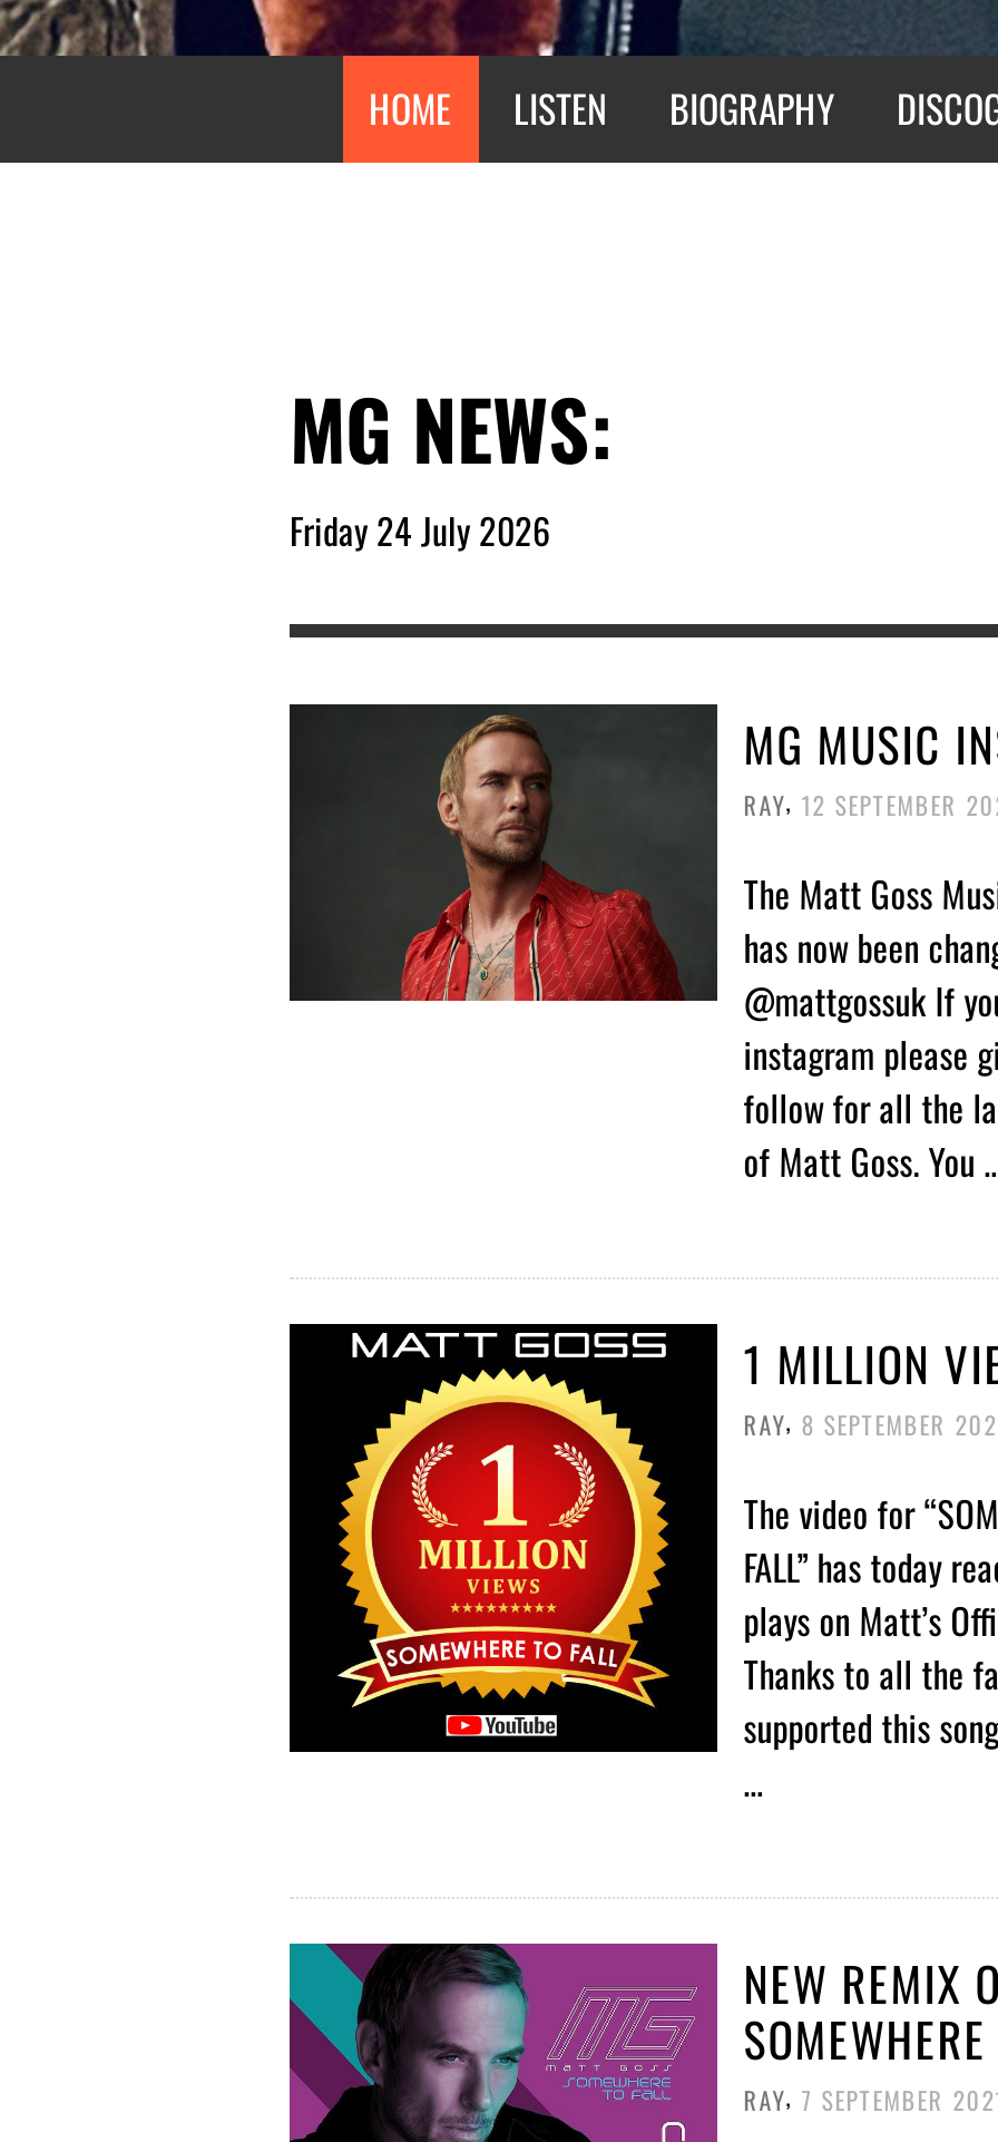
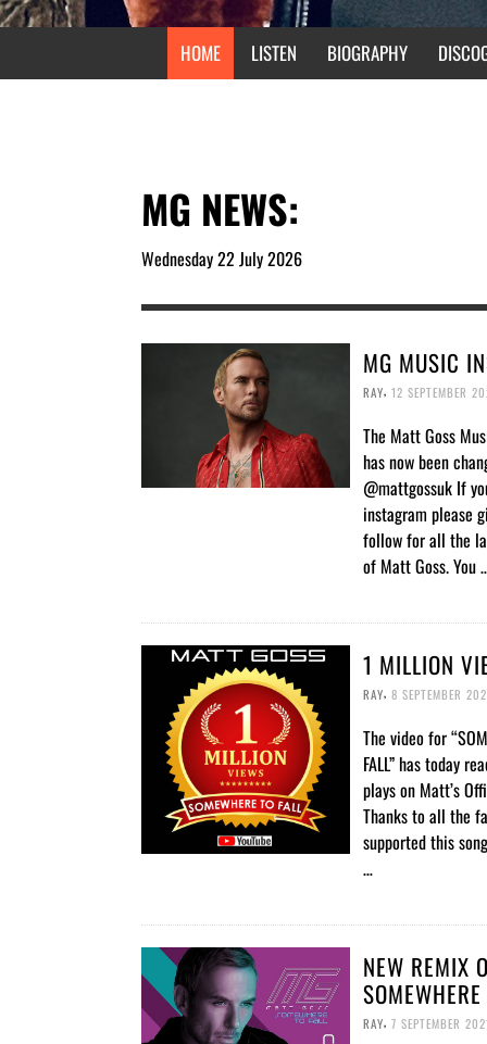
- Friday 24 July 2026
+ Wednesday 22 July 2026
